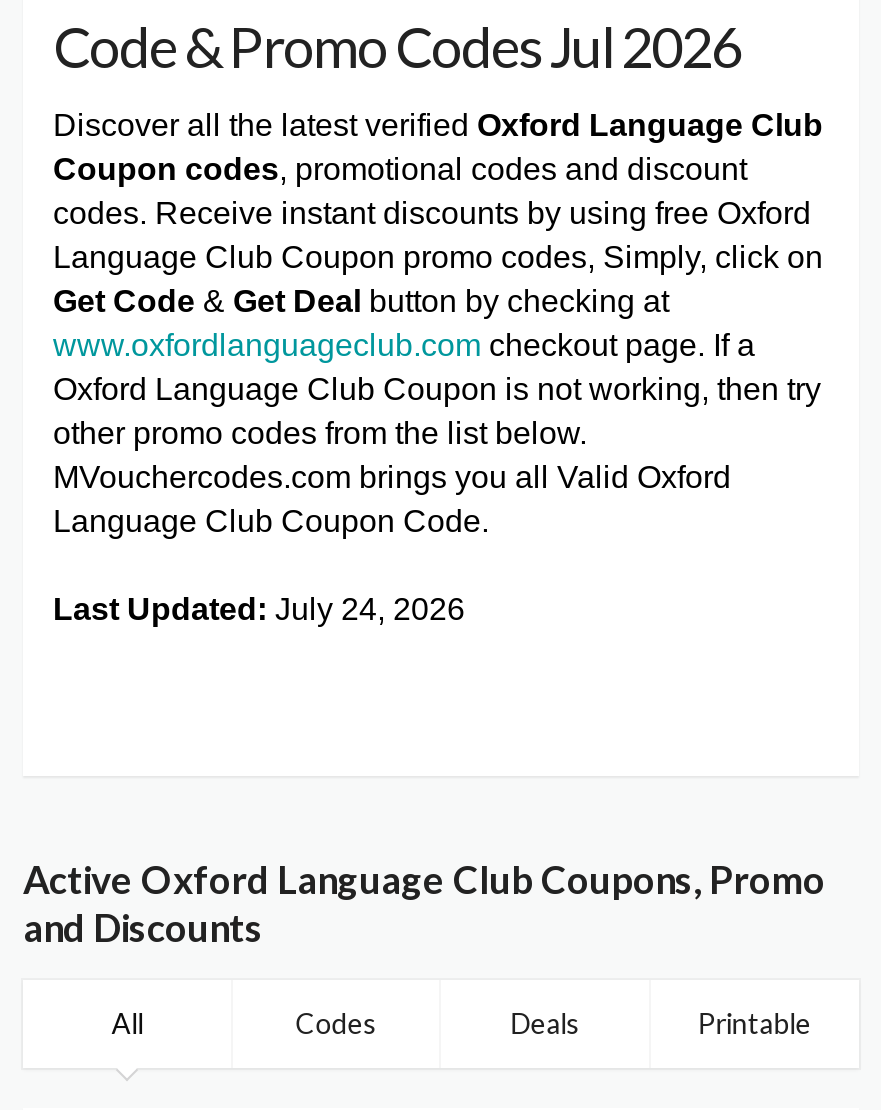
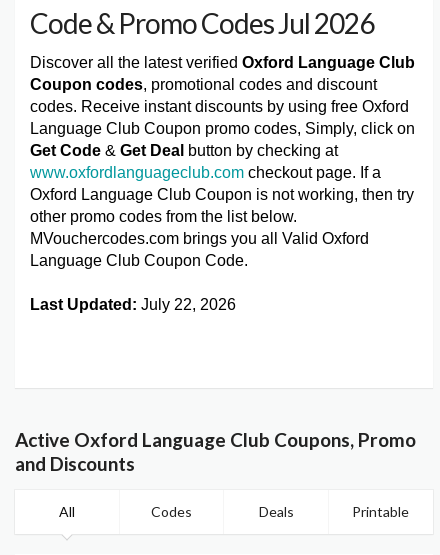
- Last Updated: July 24, 2026
+ Last Updated: July 22, 2026
